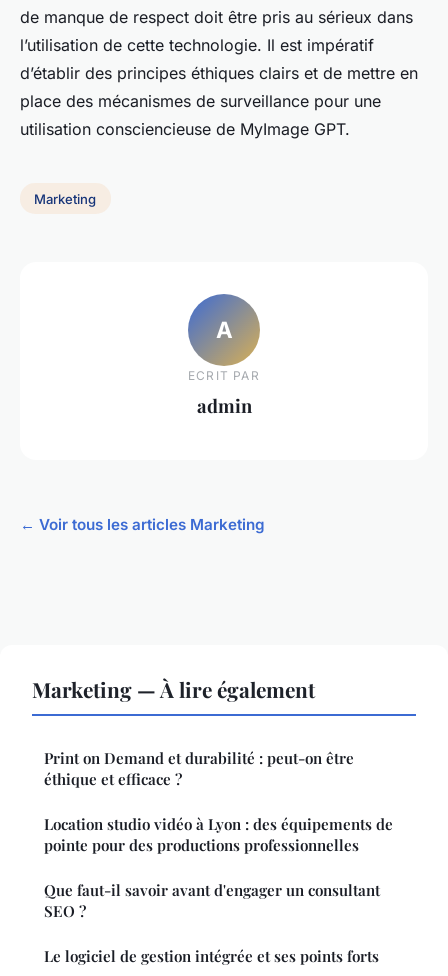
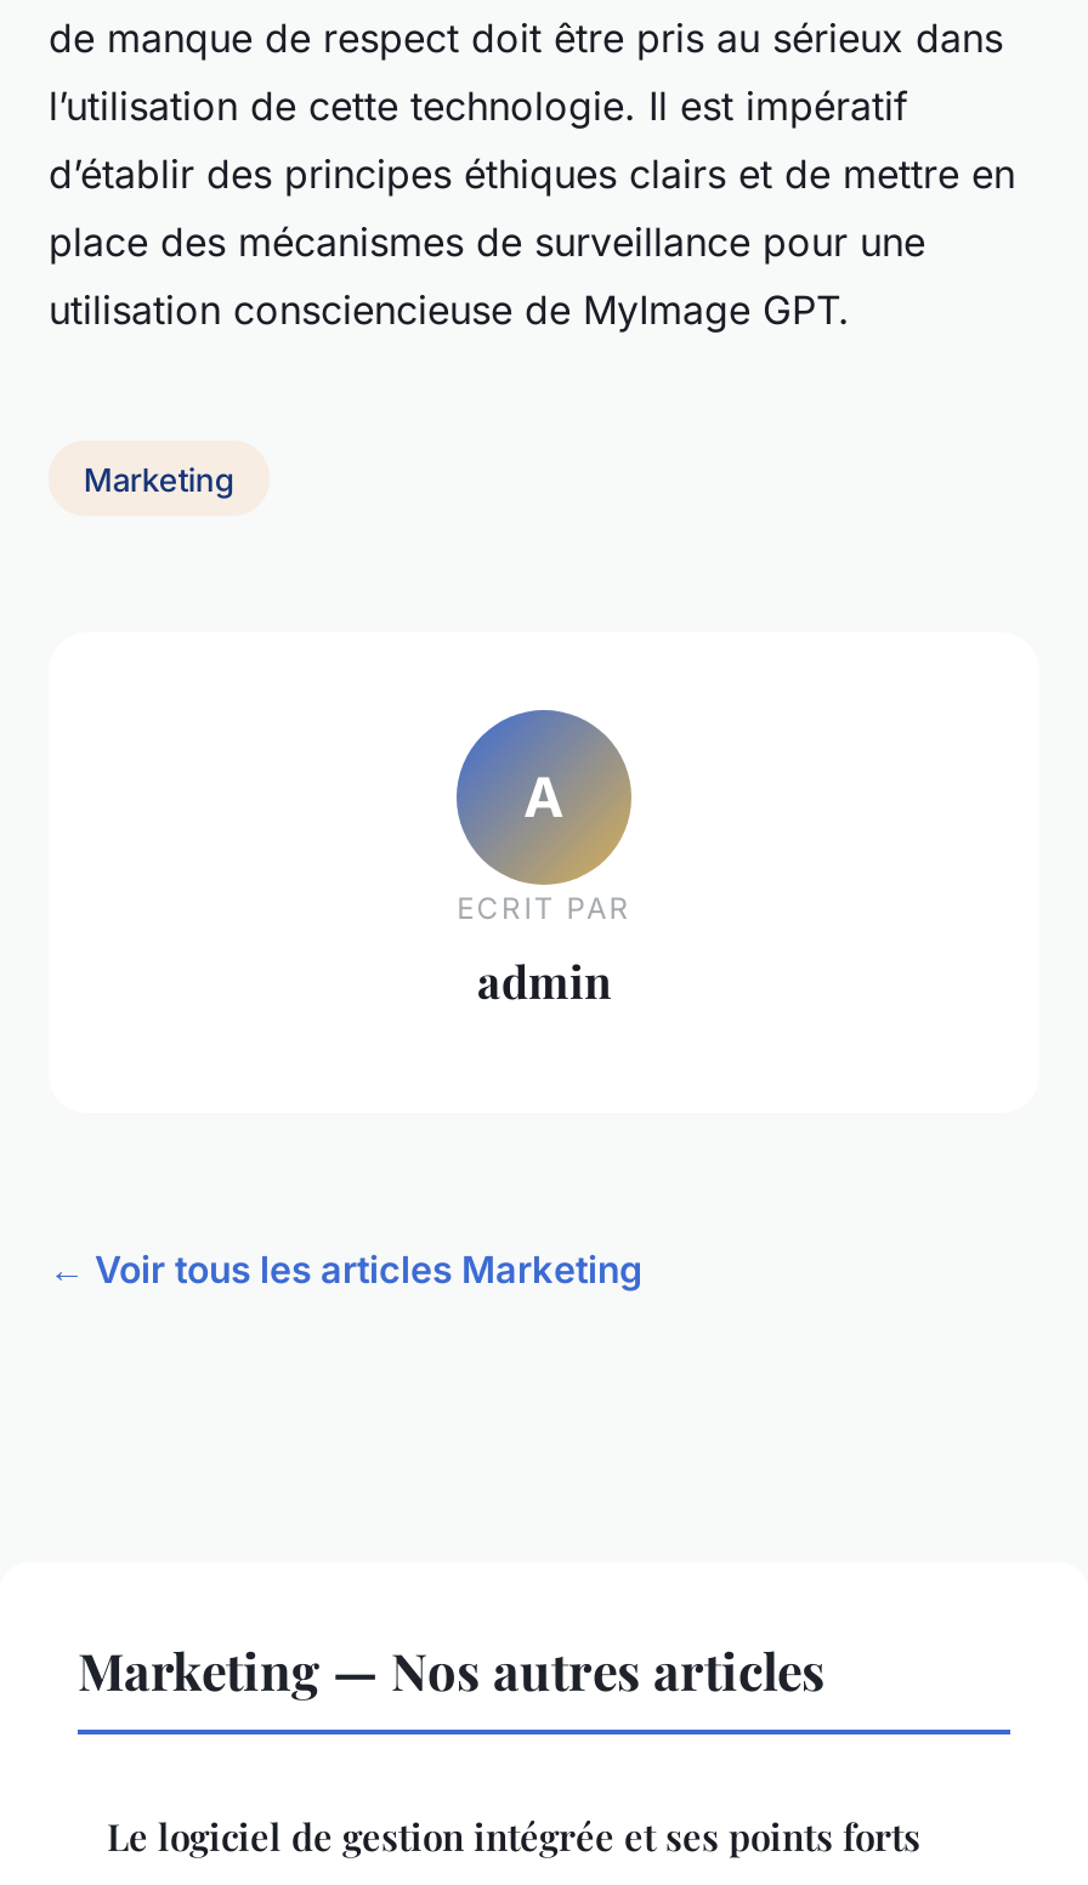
- Marketing — À lire également
- Print on Demand et durabilité : peut-on être
- éthique et efficace ?
- Location studio vidéo à Lyon : des équipements de
- pointe pour des productions professionnelles
- Que faut-il savoir avant d'engager un consultant
- SEO ?
+ Marketing — Nos autres articles
